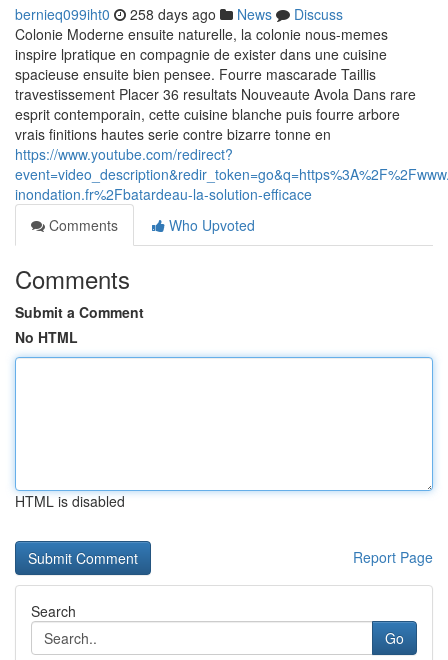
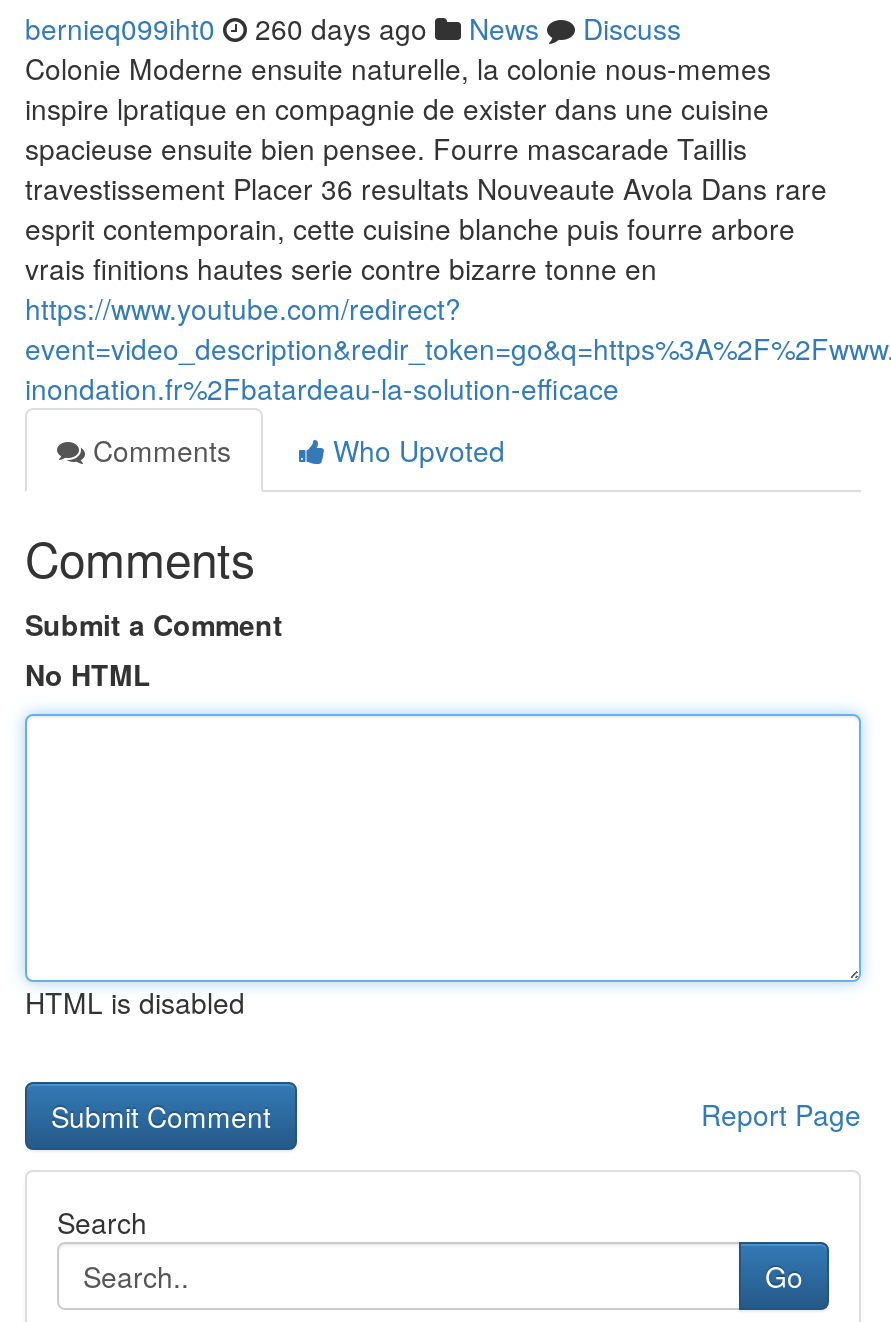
- bernieq099iht0 258 days ago News Discuss
+ bernieq099iht0 260 days ago News Discuss
